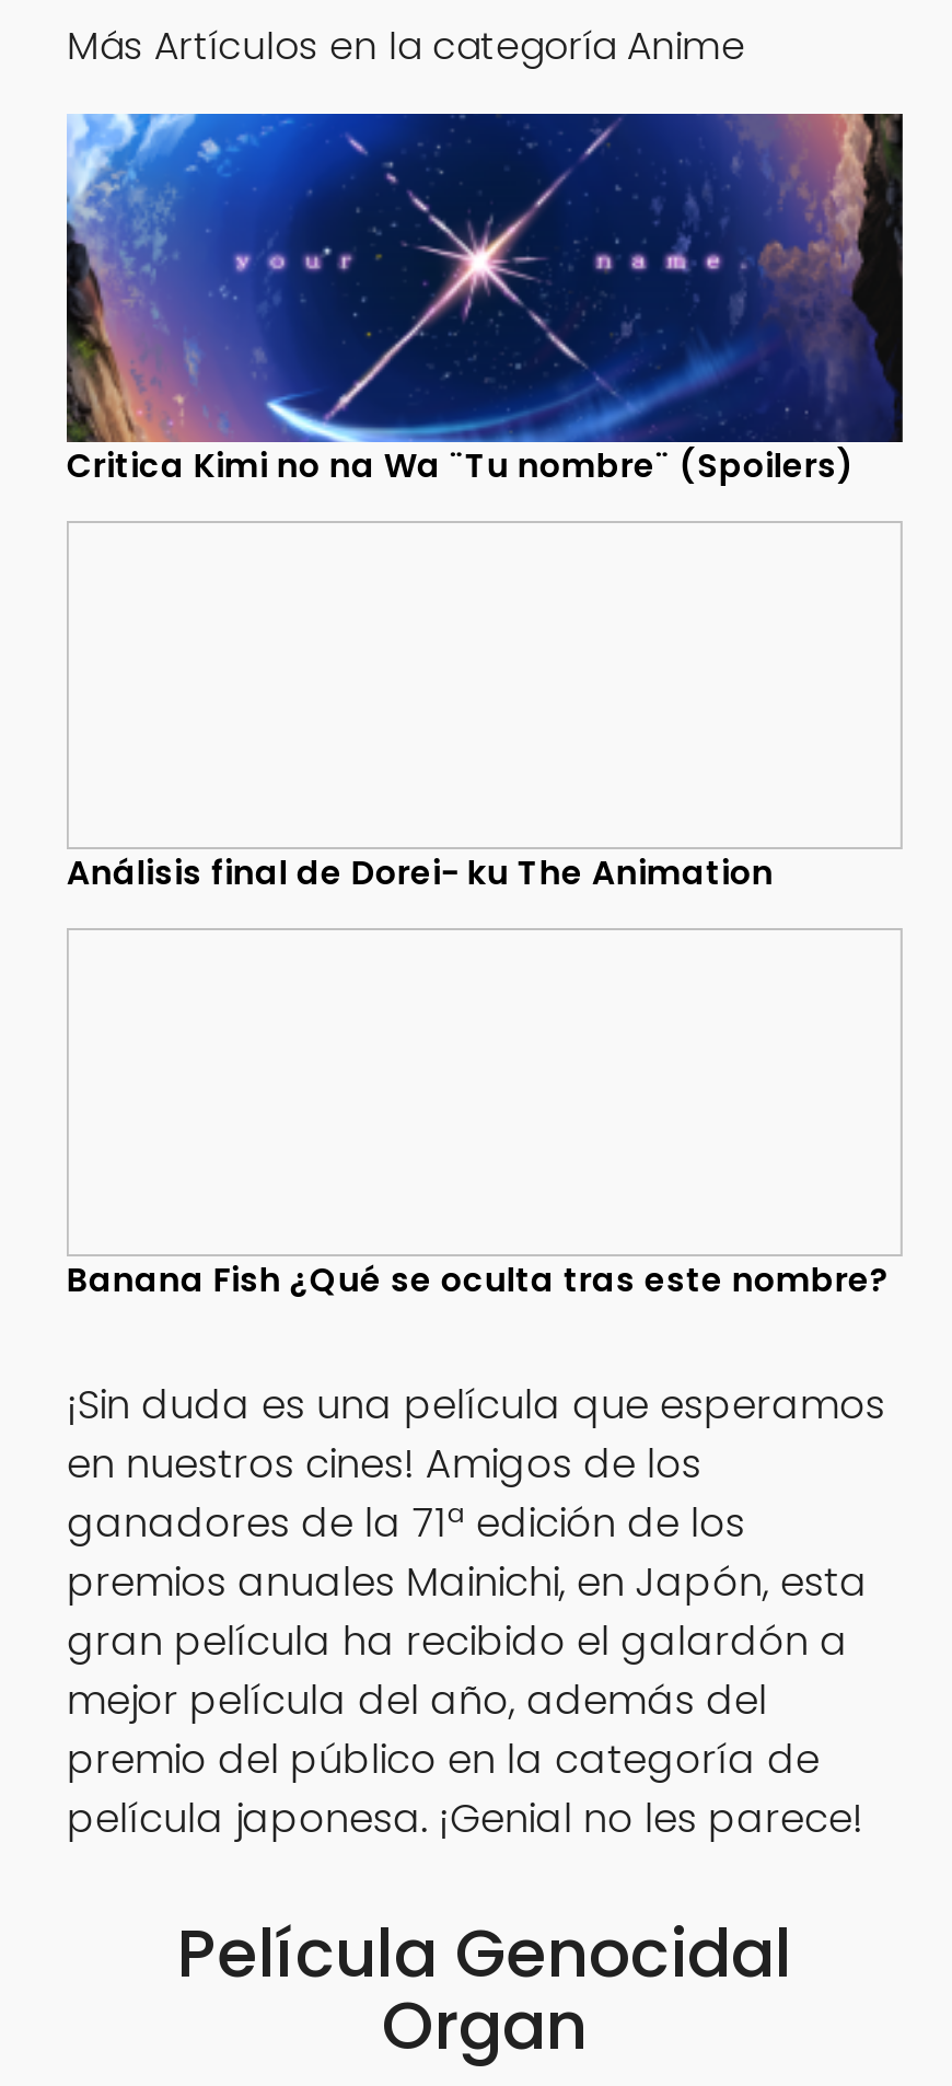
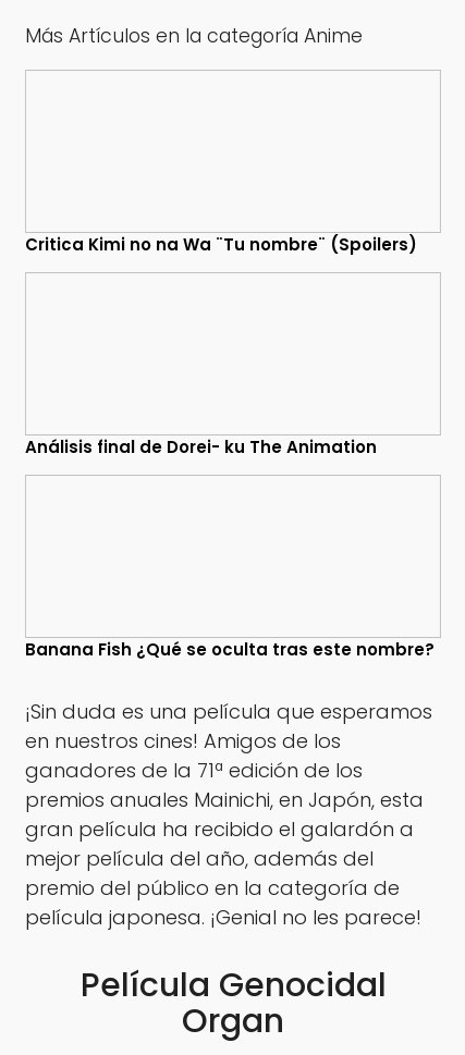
- [image]
